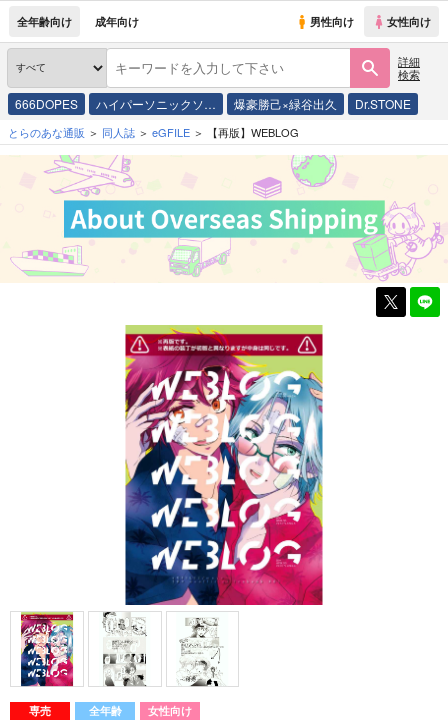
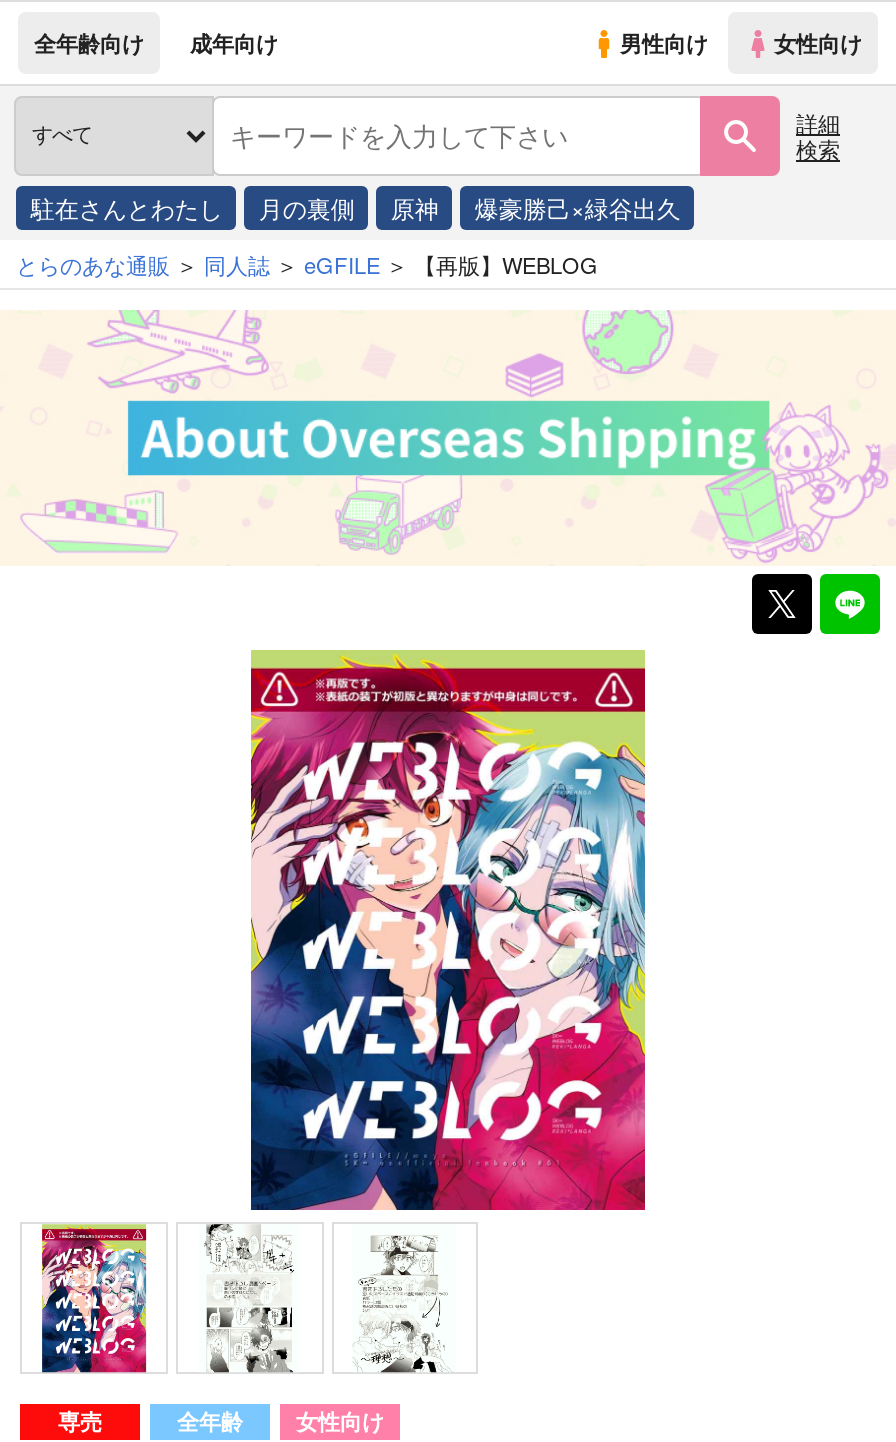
- 666DOPES
- ハイパーソニックソ…
+ 駐在さんとわたし
+ 月の裏側
+ 原神

- Dr.STONE
